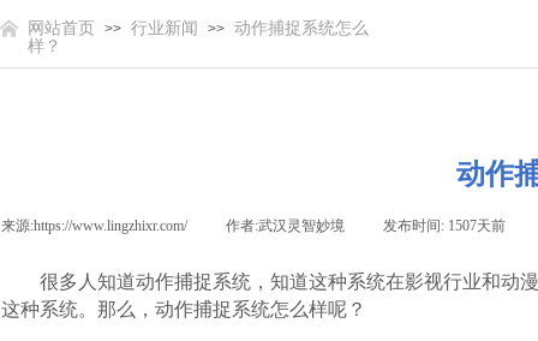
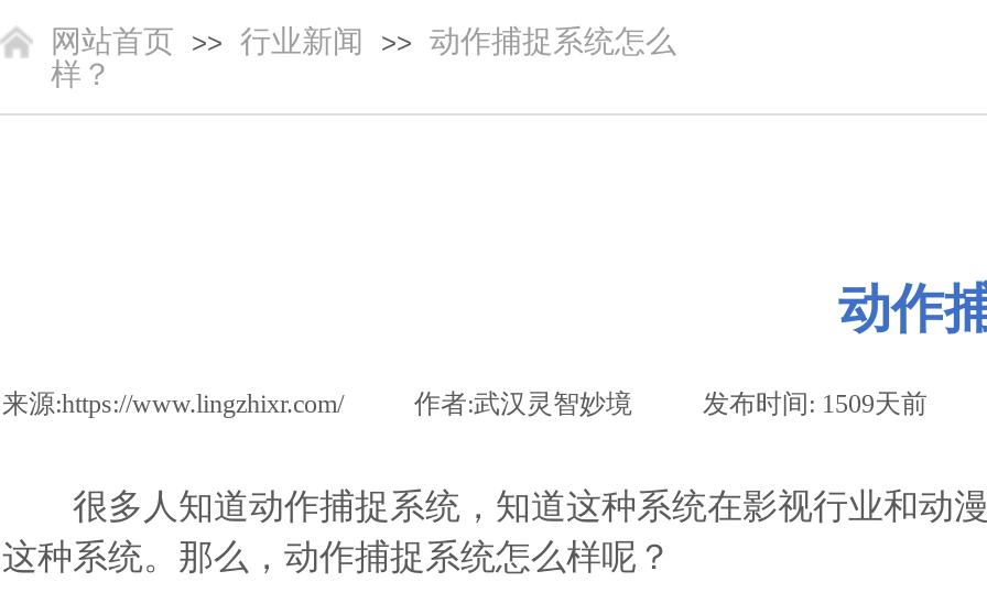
- 发布时间: 1507天前
+ 发布时间: 1509天前
